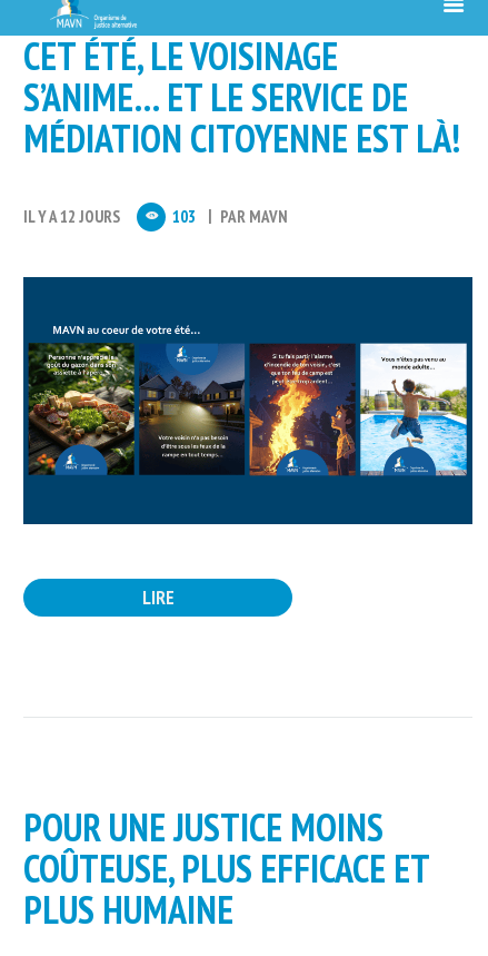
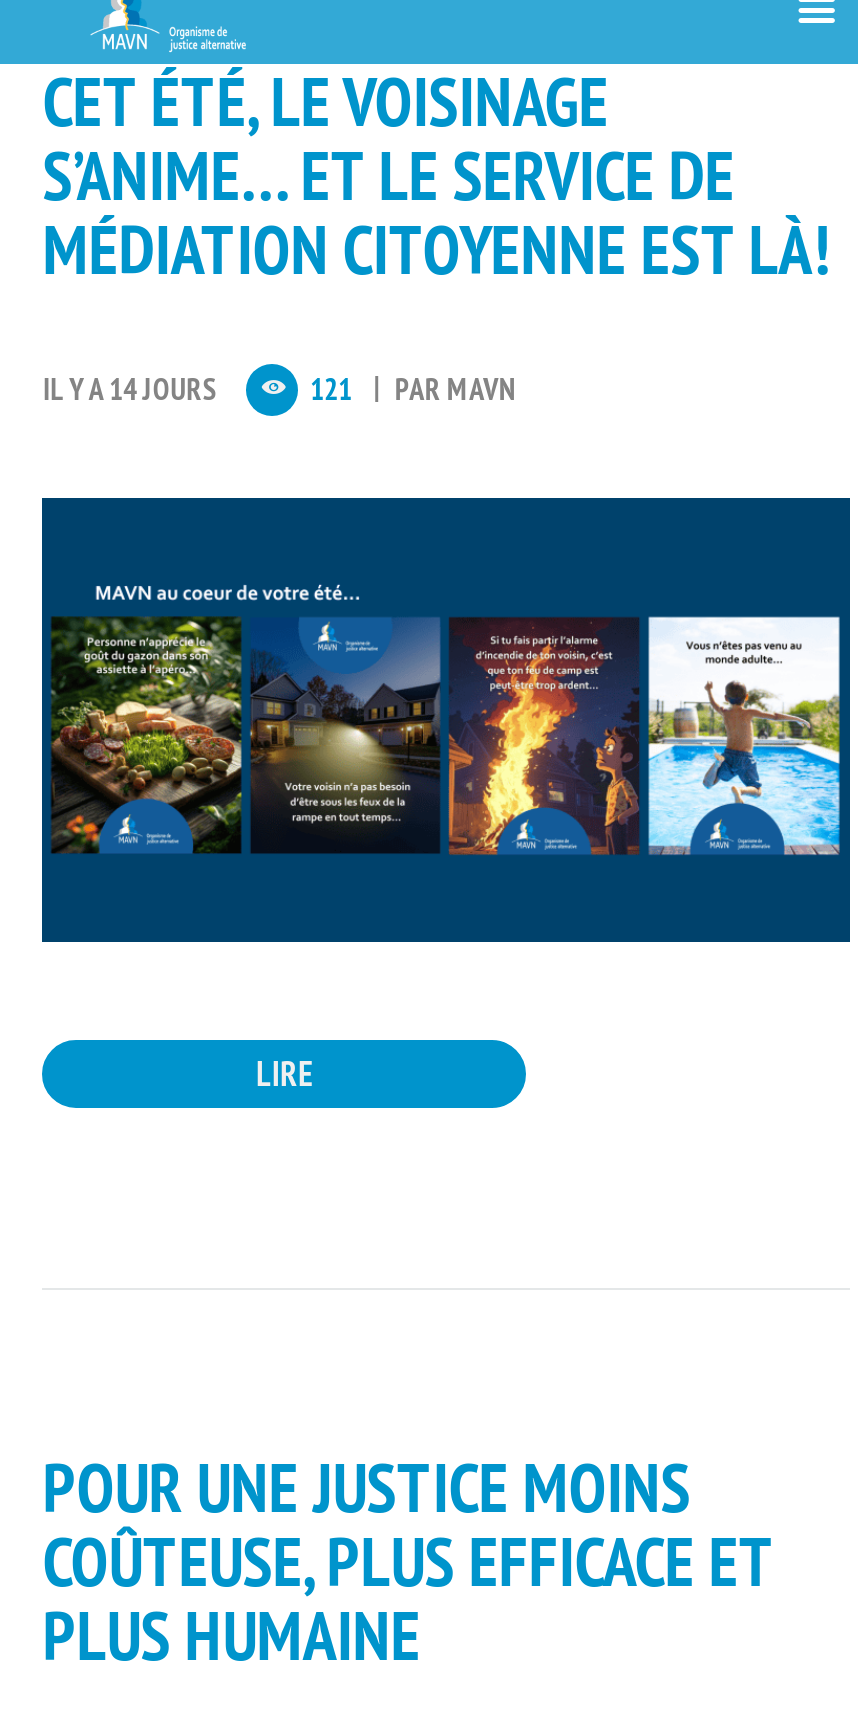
- IL Y A 12 JOURS
+ IL Y A 14 JOURS

- 103 PAR MAVN
+ 121 PAR MAVN
